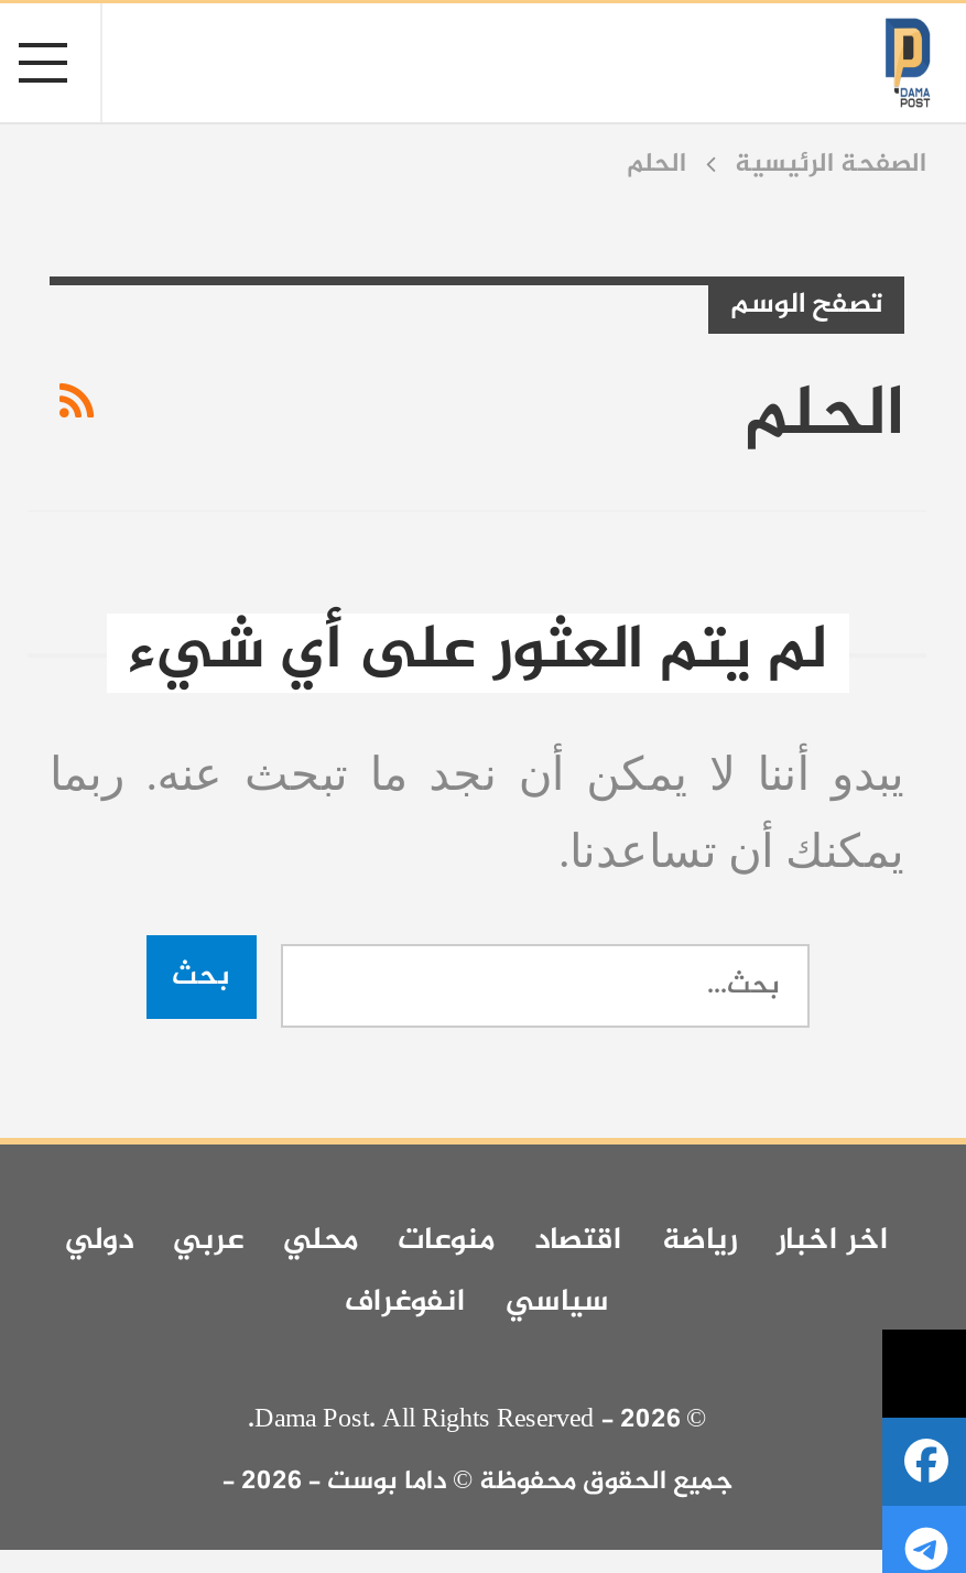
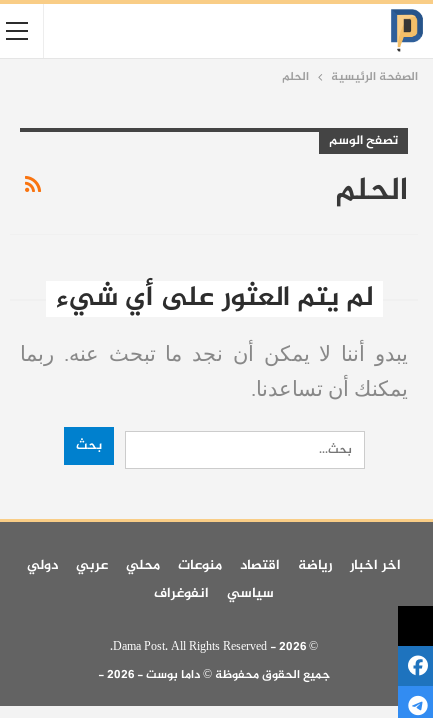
- [image]
+ [image]
